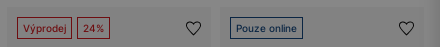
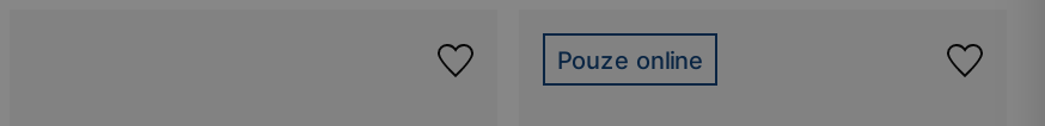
- Výprodej
- 24%
